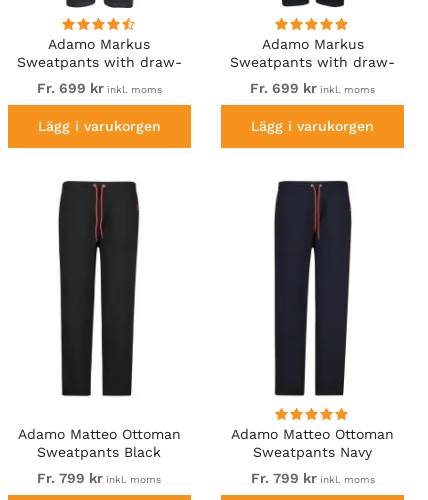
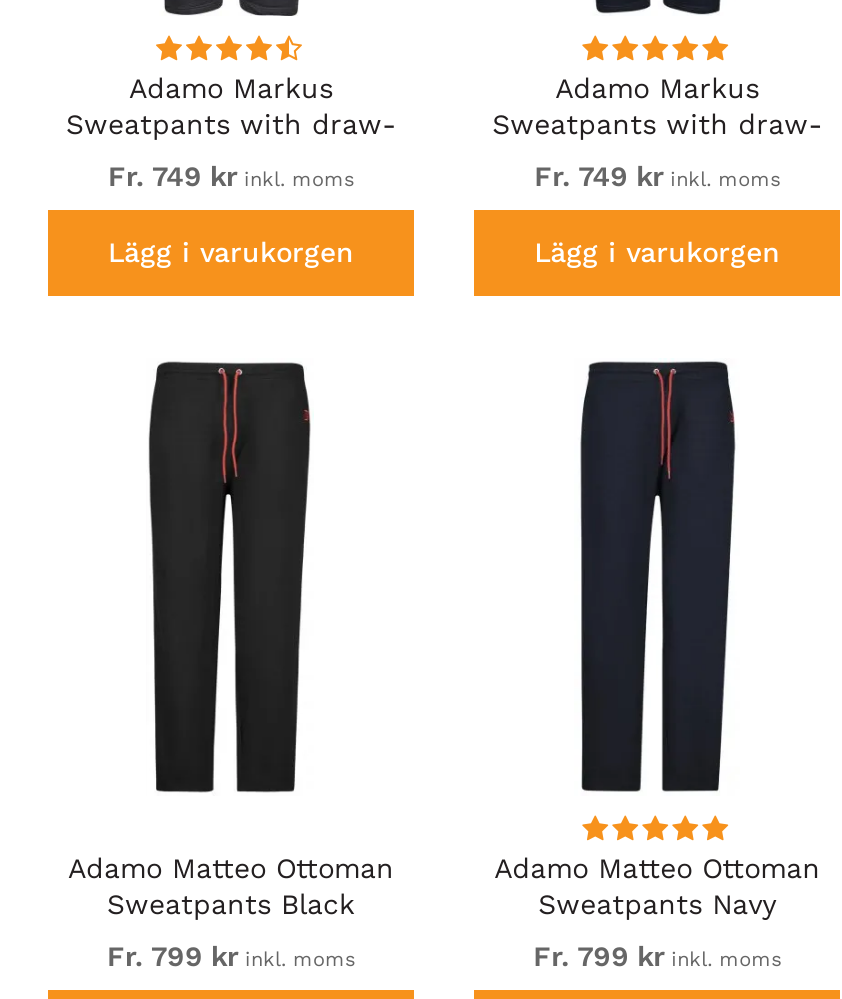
- Fr. 699 kr inkl. moms
+ Fr. 749 kr inkl. moms

- Fr. 699 kr inkl. moms
+ Fr. 749 kr inkl. moms
